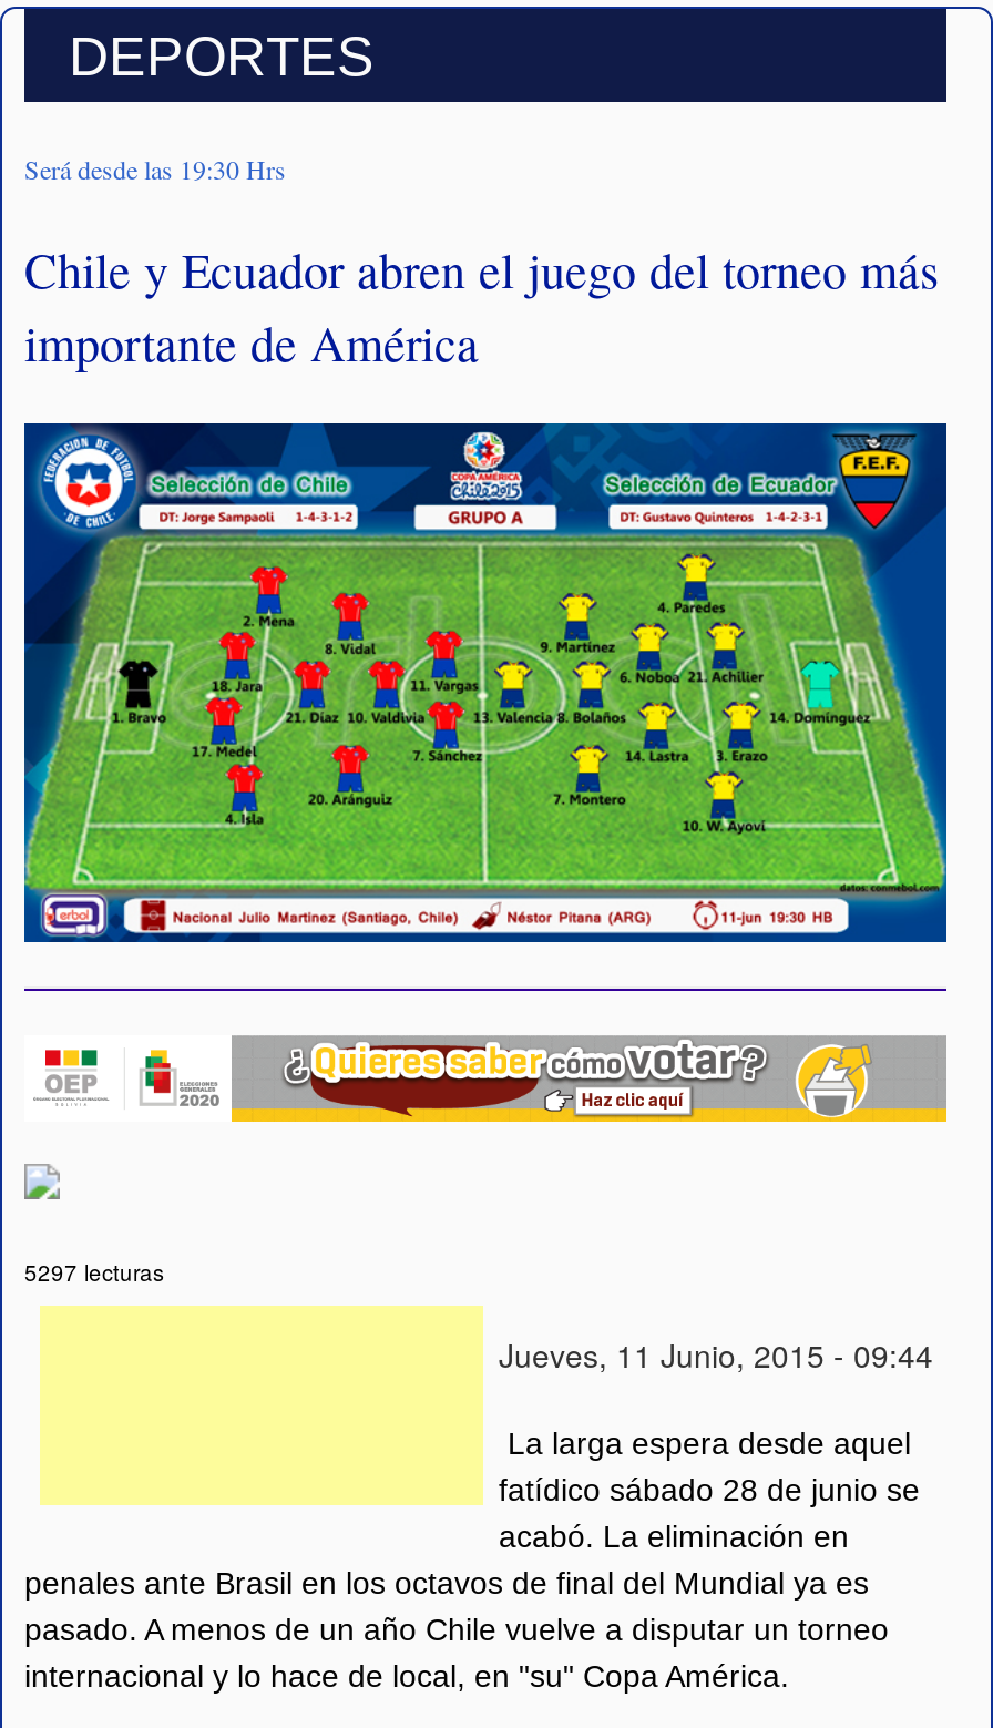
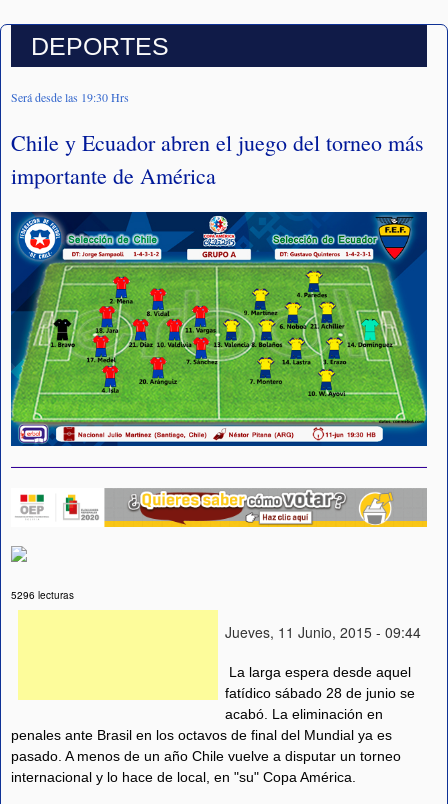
- 5297 lecturas
+ 5296 lecturas
